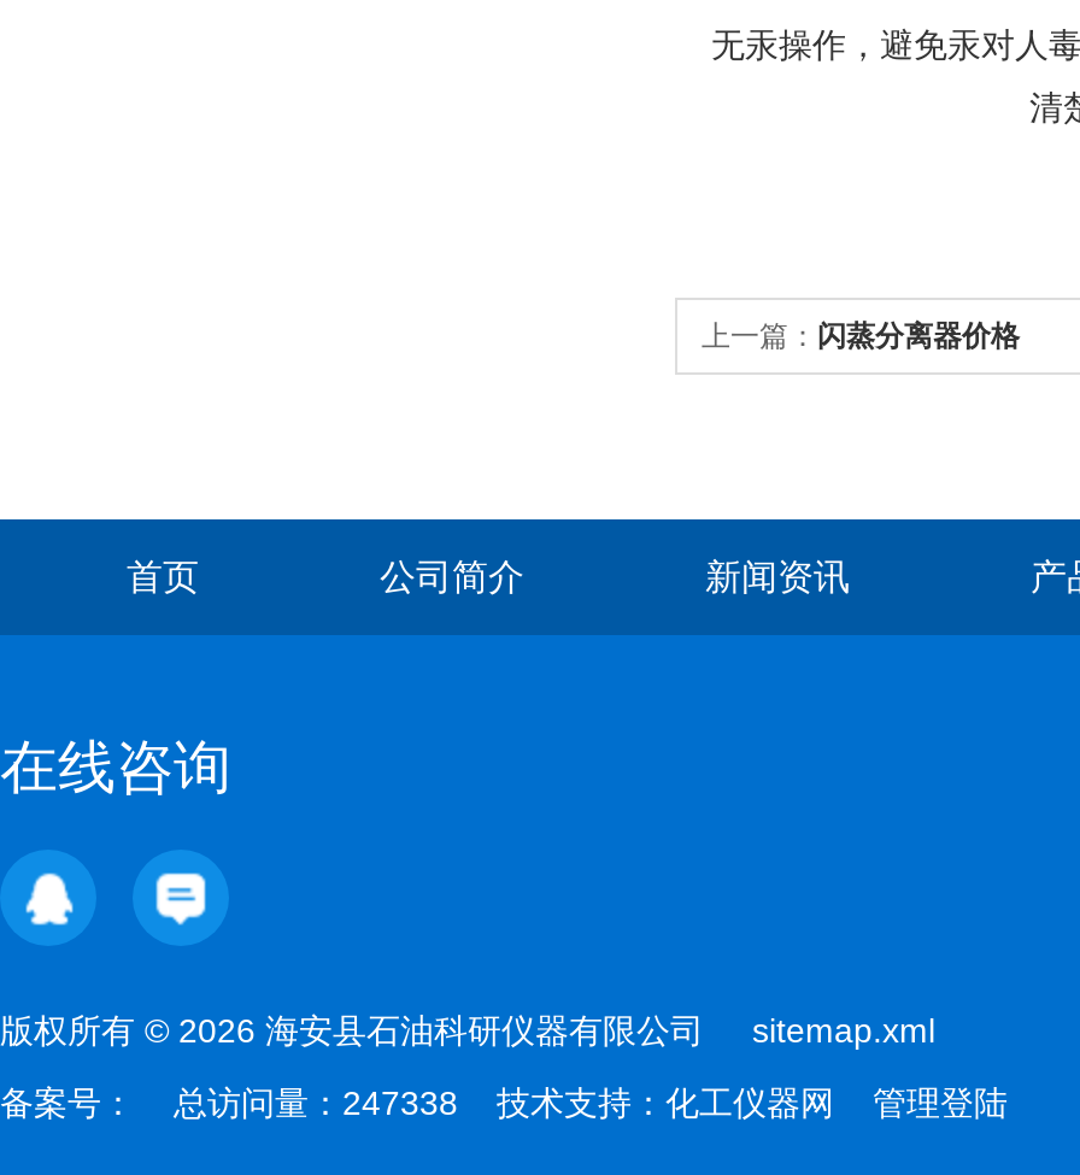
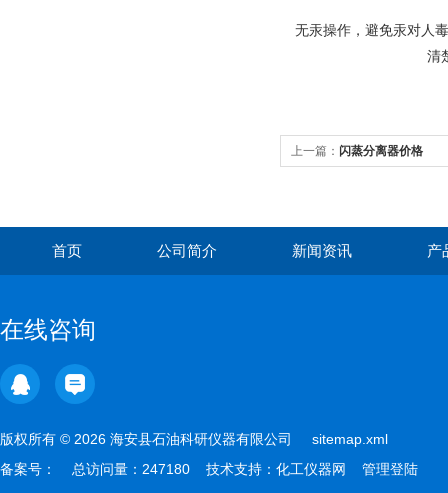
- 备案号：总访问量：247338 技术支持：化工仪器网
+ 备案号：总访问量：247180 技术支持：化工仪器网
